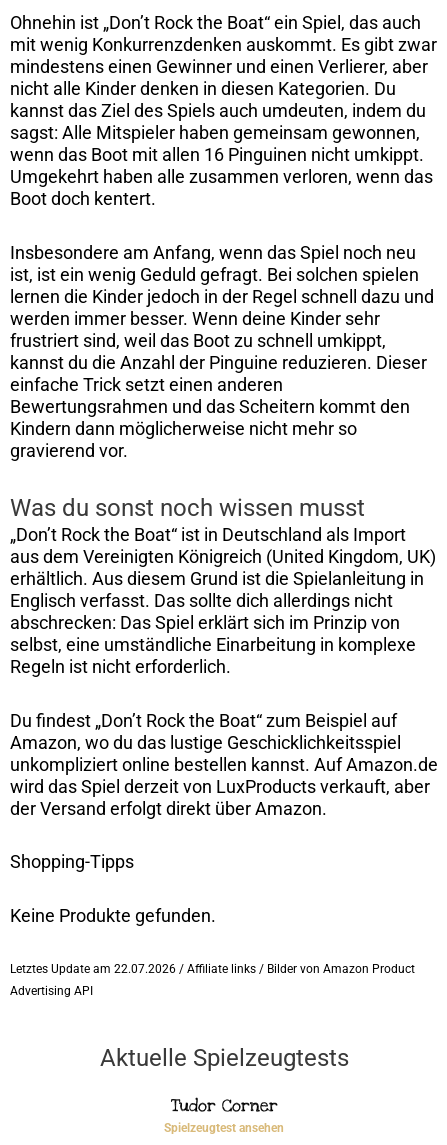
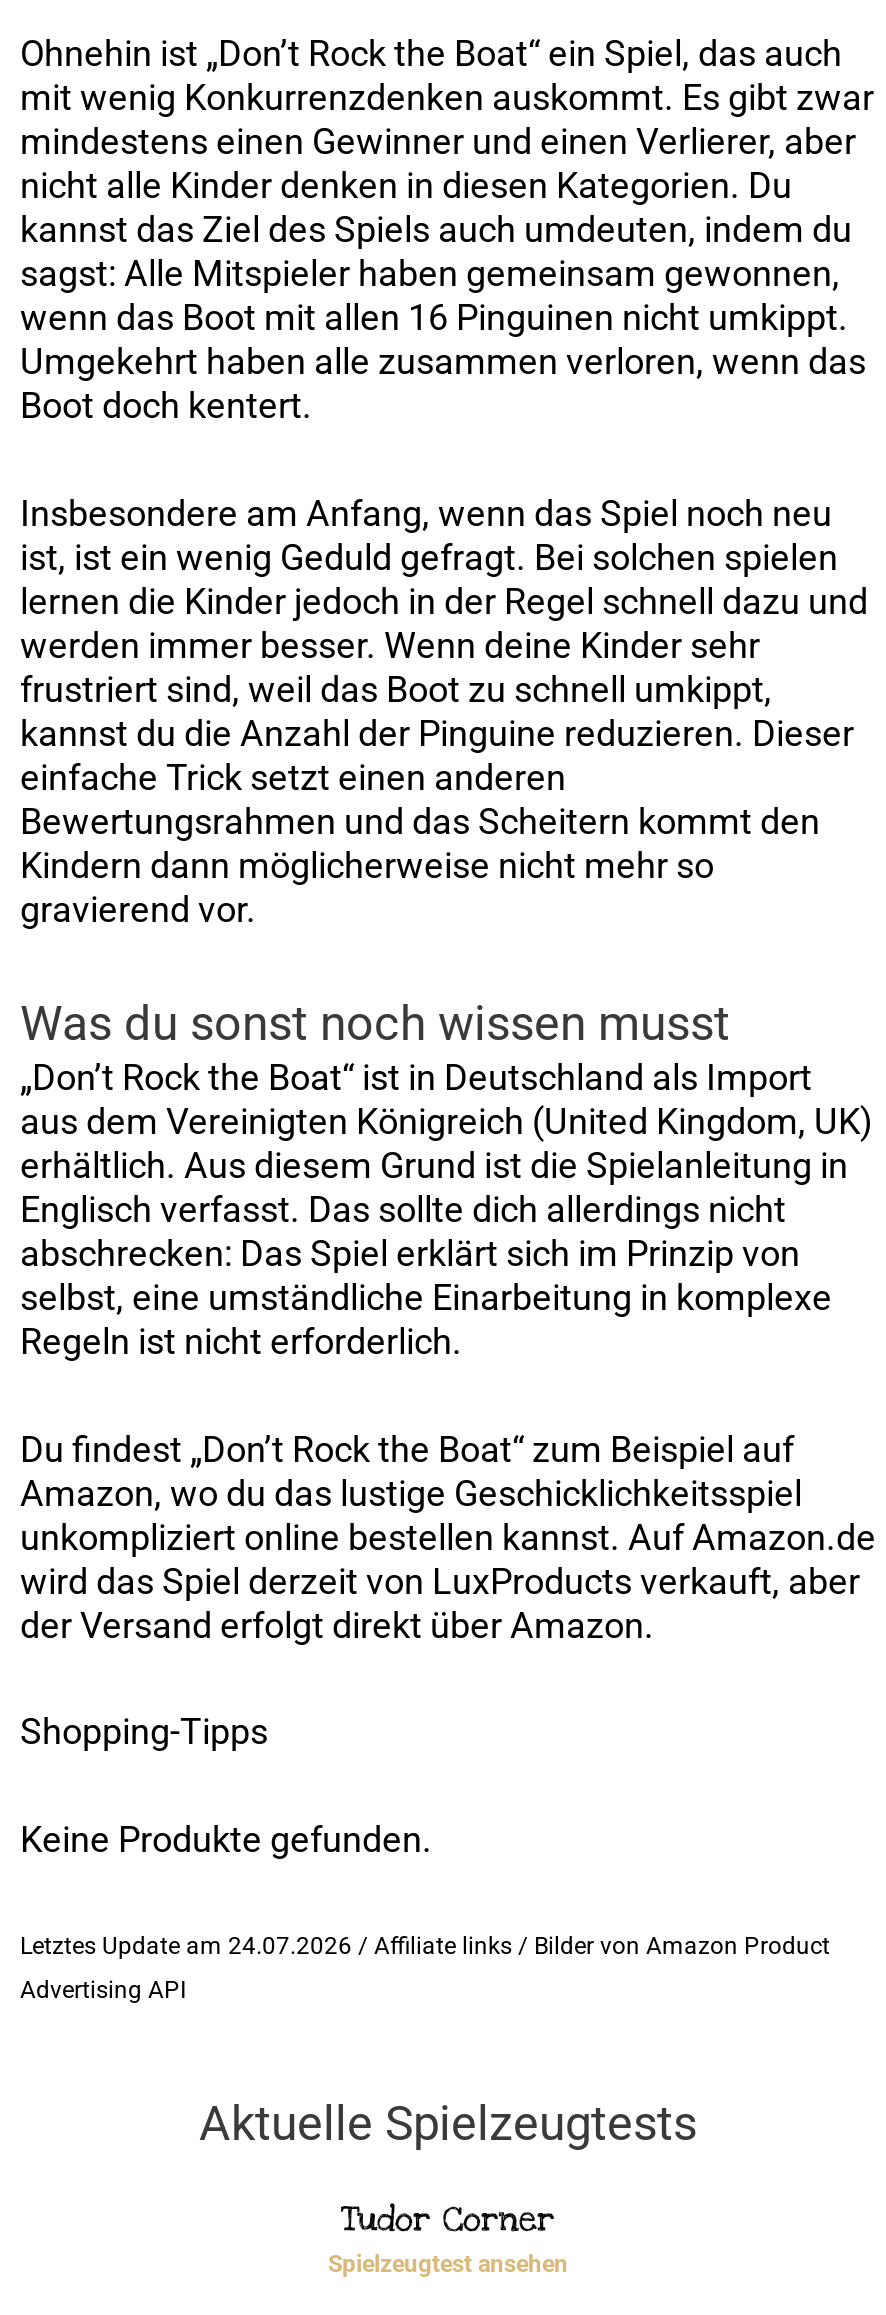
- Letztes Update am 22.07.2026 / Affiliate links / Bilder von Amazon Product
+ Letztes Update am 24.07.2026 / Affiliate links / Bilder von Amazon Product
